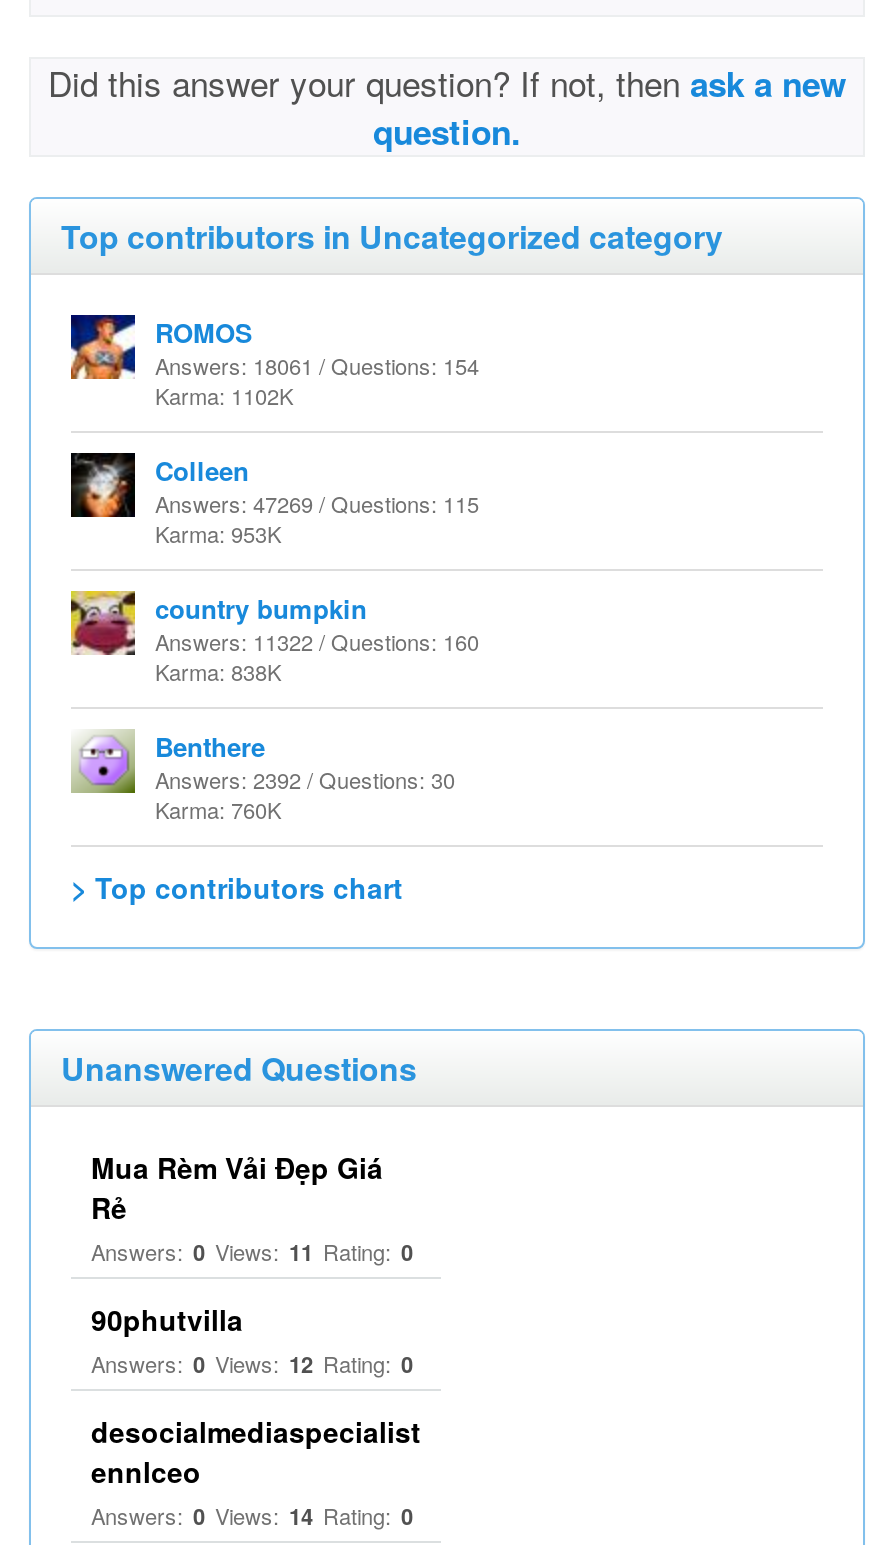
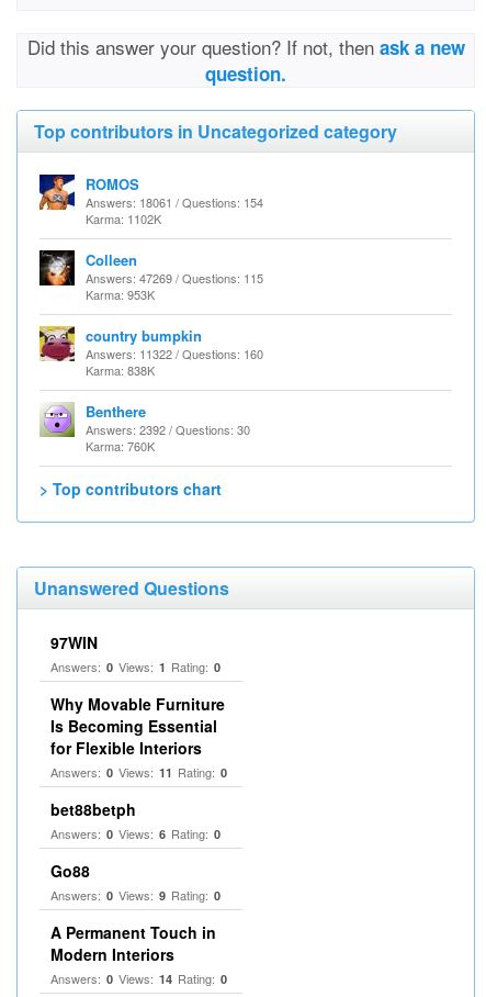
- Mua Rèm Vải Đẹp Giá
- Rẻ
+ 97WIN
+ Answers: 0 Views: 1 Rating: 0
+ Why Movable Furniture
+ Is Becoming Essential
+ for Flexible Interiors

- 90phutvilla
- Answers: 0 Views: 12 Rating: 0
- desocialmediaspecialist
- ennlceo
+ bet88betph
+ Answers: 0 Views: 6 Rating: 0
+ Go88
+ Answers: 0 Views: 9 Rating: 0
+ A Permanent Touch in
+ Modern Interiors
